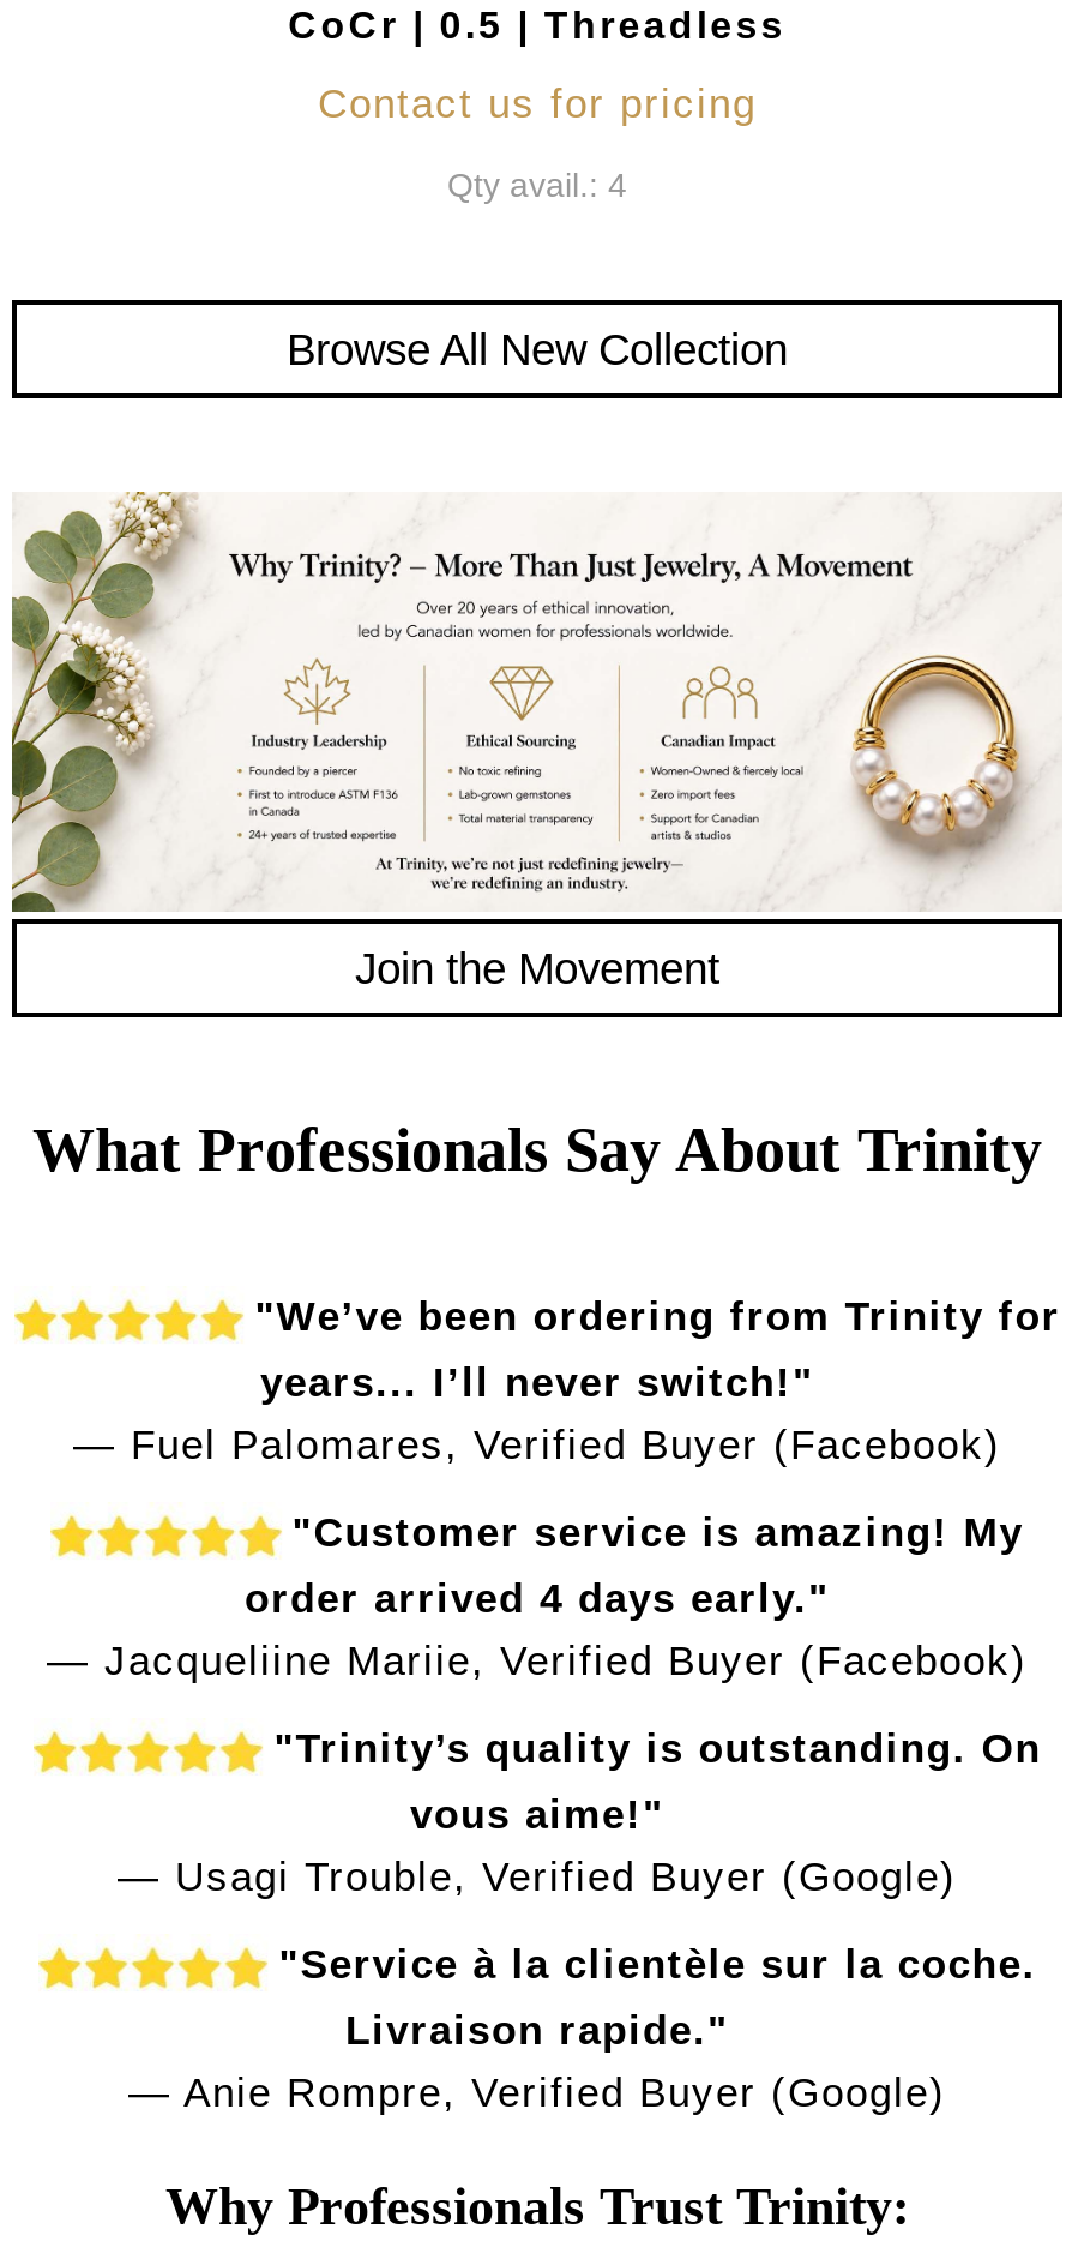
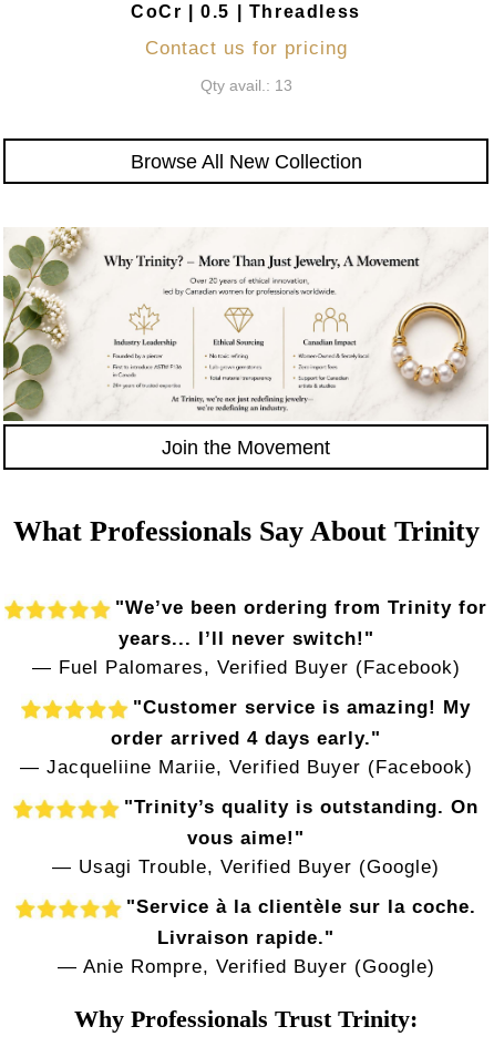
- Qty avail.: 4
+ Qty avail.: 13
